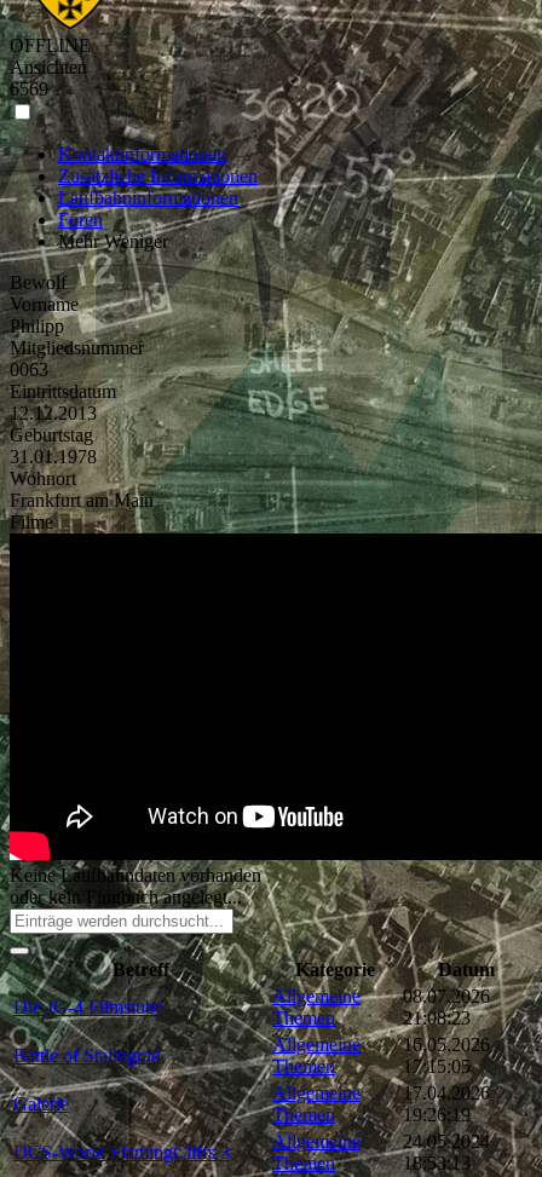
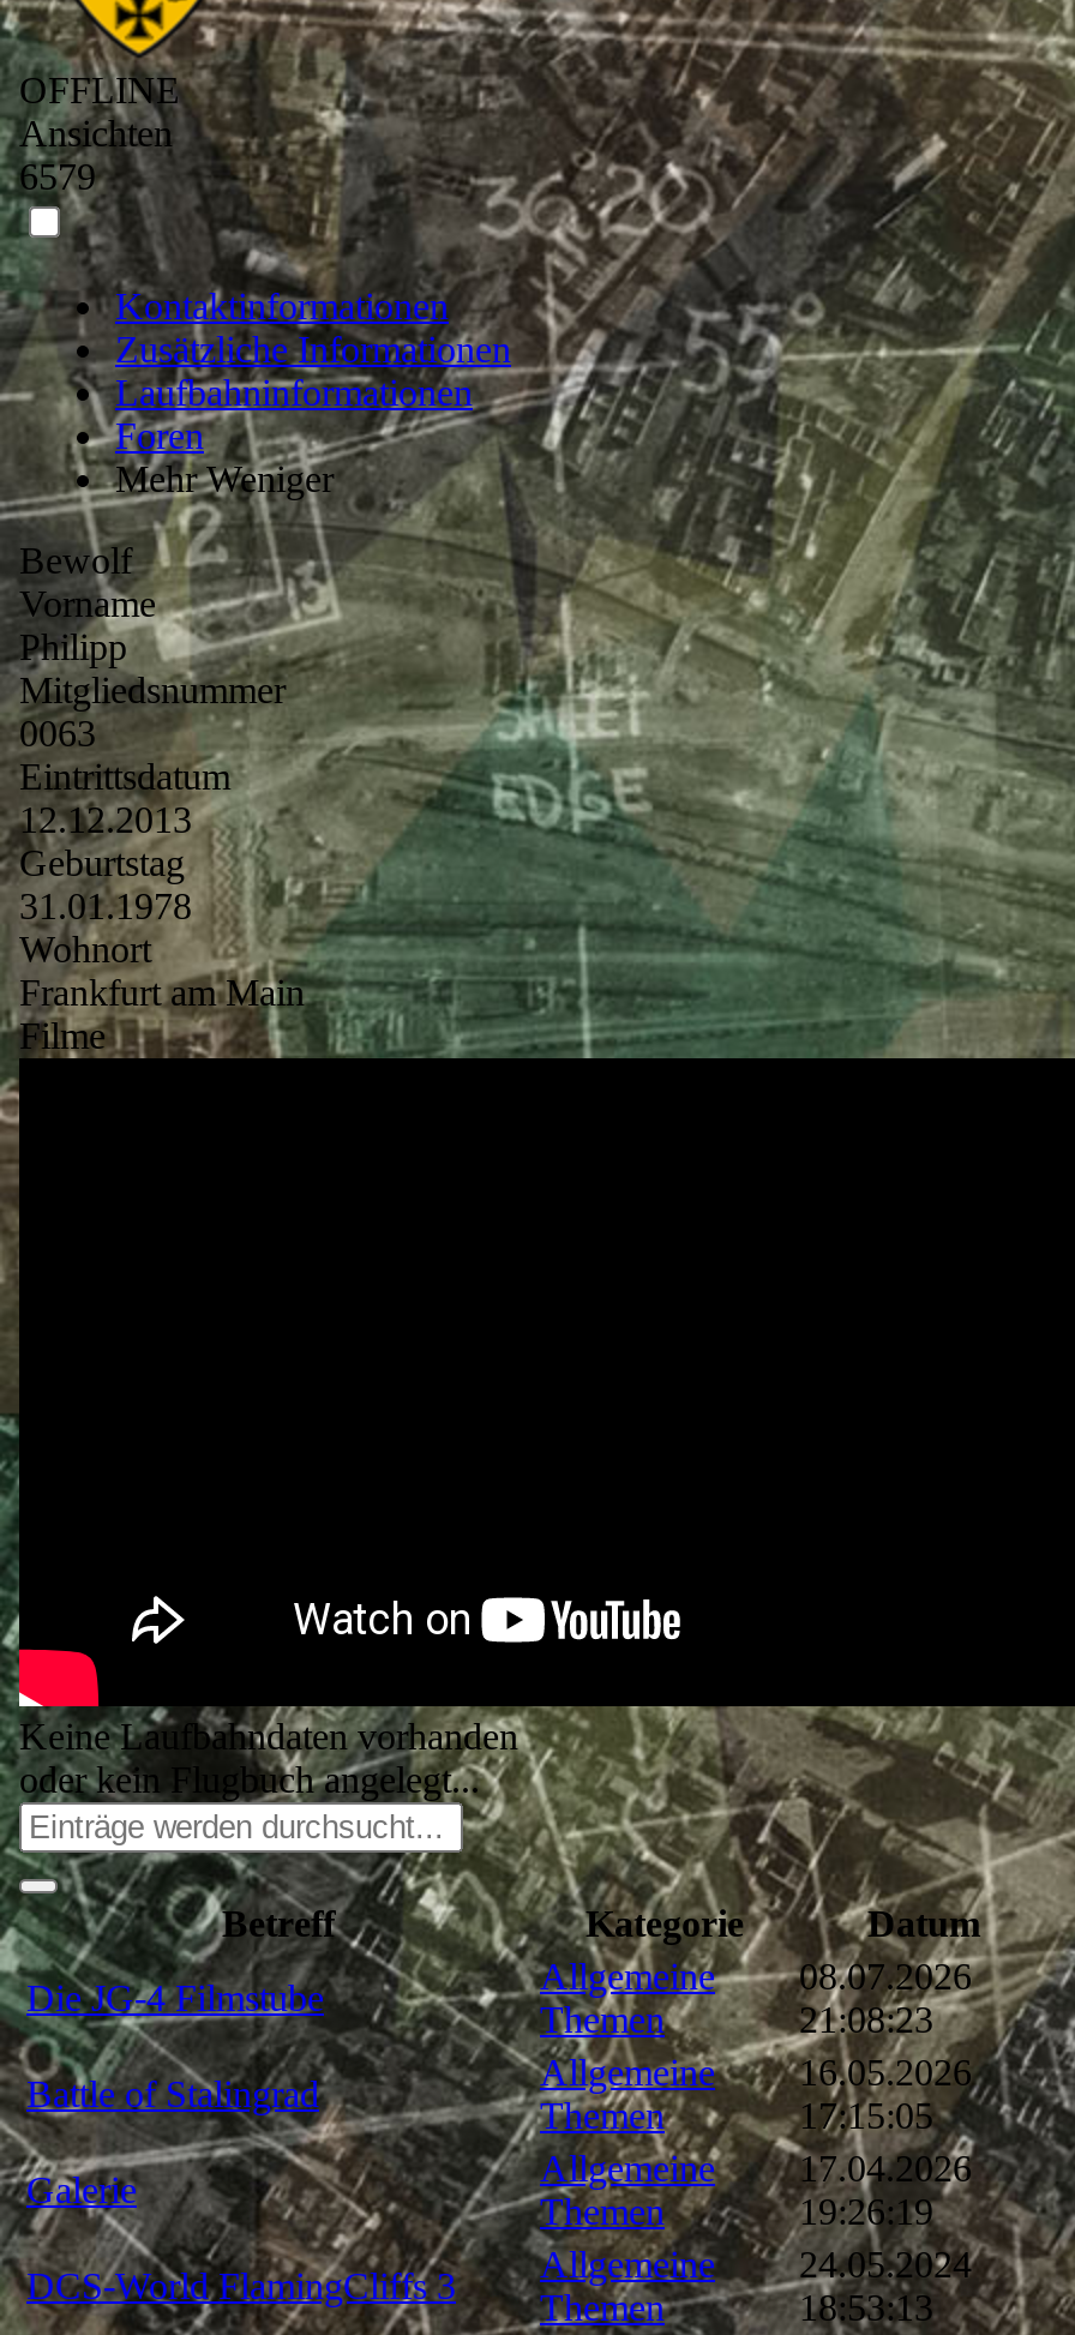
- 6569
+ 6579
